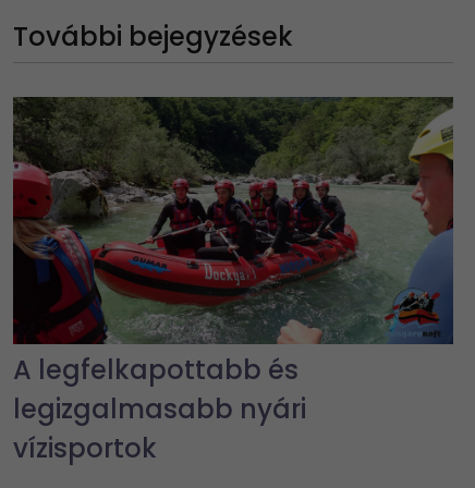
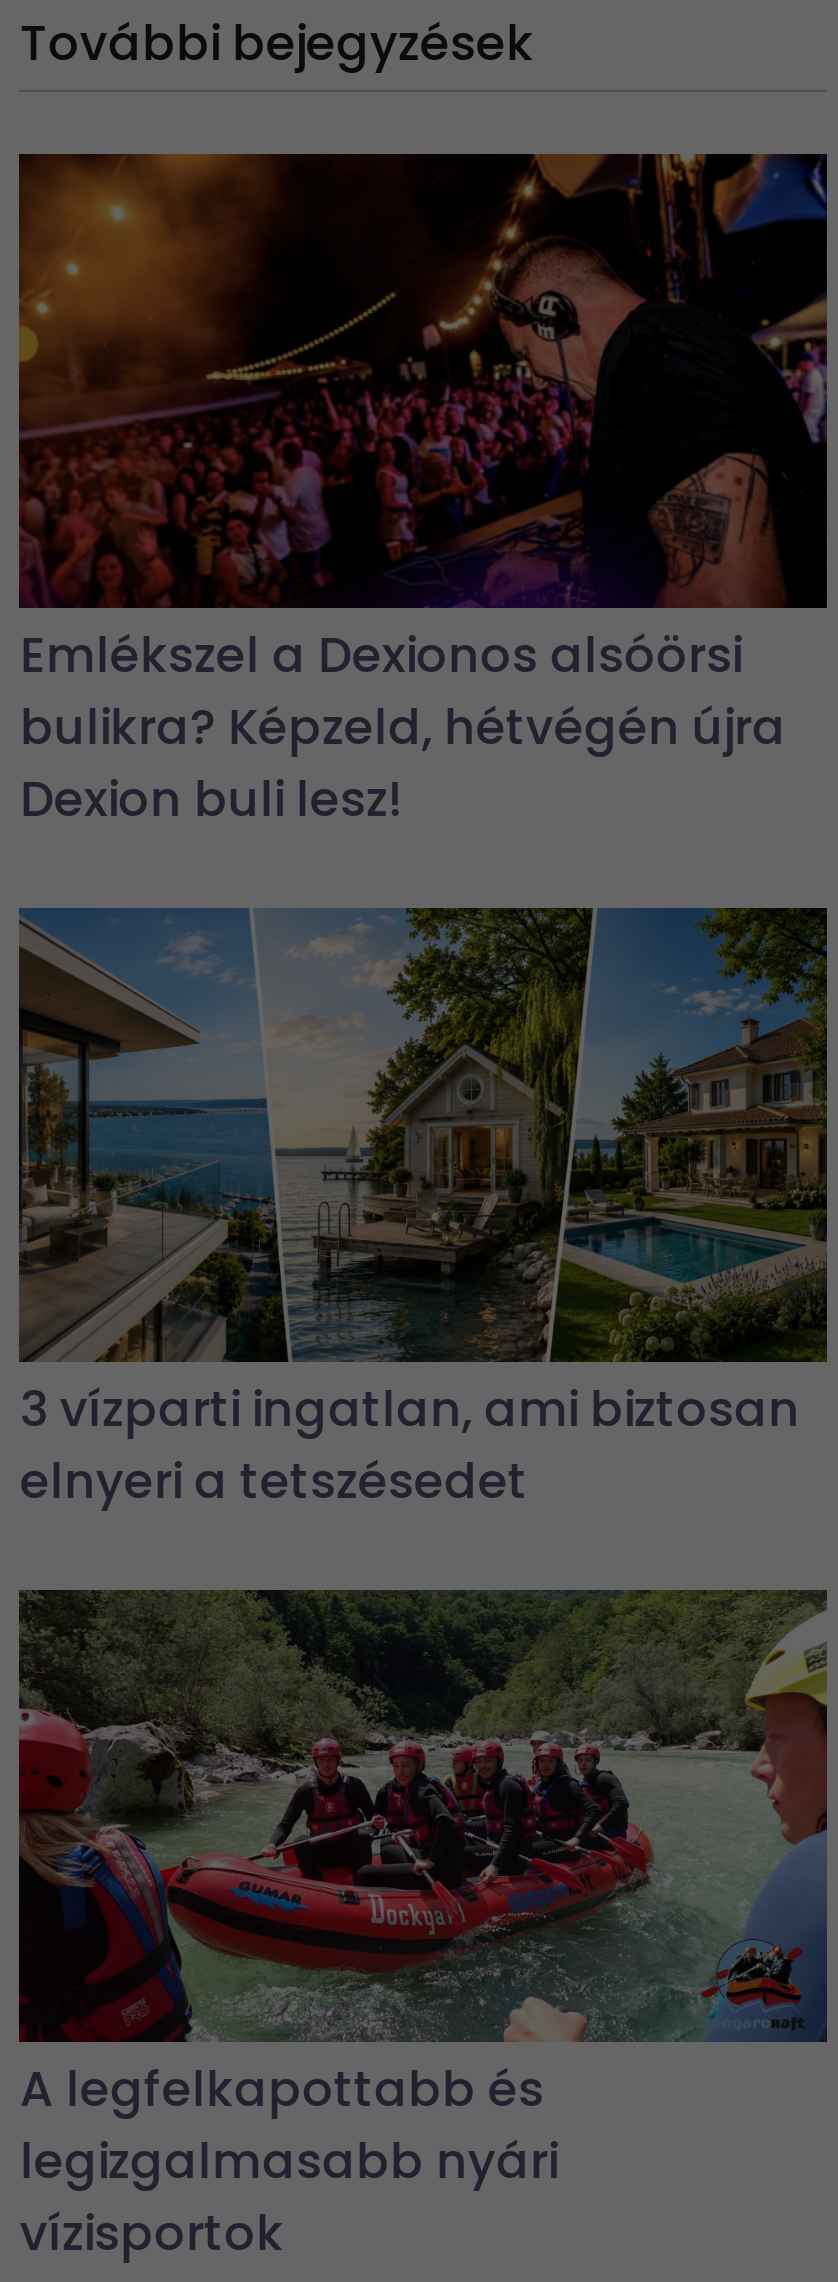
+ [image]
+ Emlékszel a Dexionos alsóörsi
+ bulikra? Képzeld, hétvégén újra
+ Dexion buli lesz!

+ [image]
+ 3 vízparti ingatlan, ami biztosan
+ elnyeri a tetszésedet
